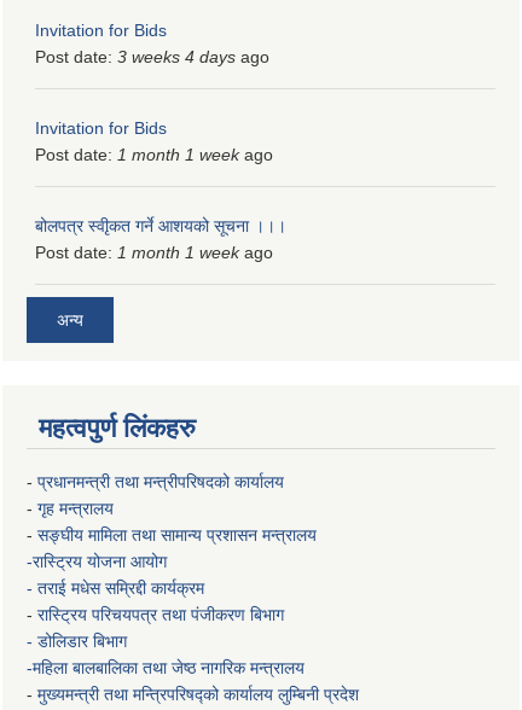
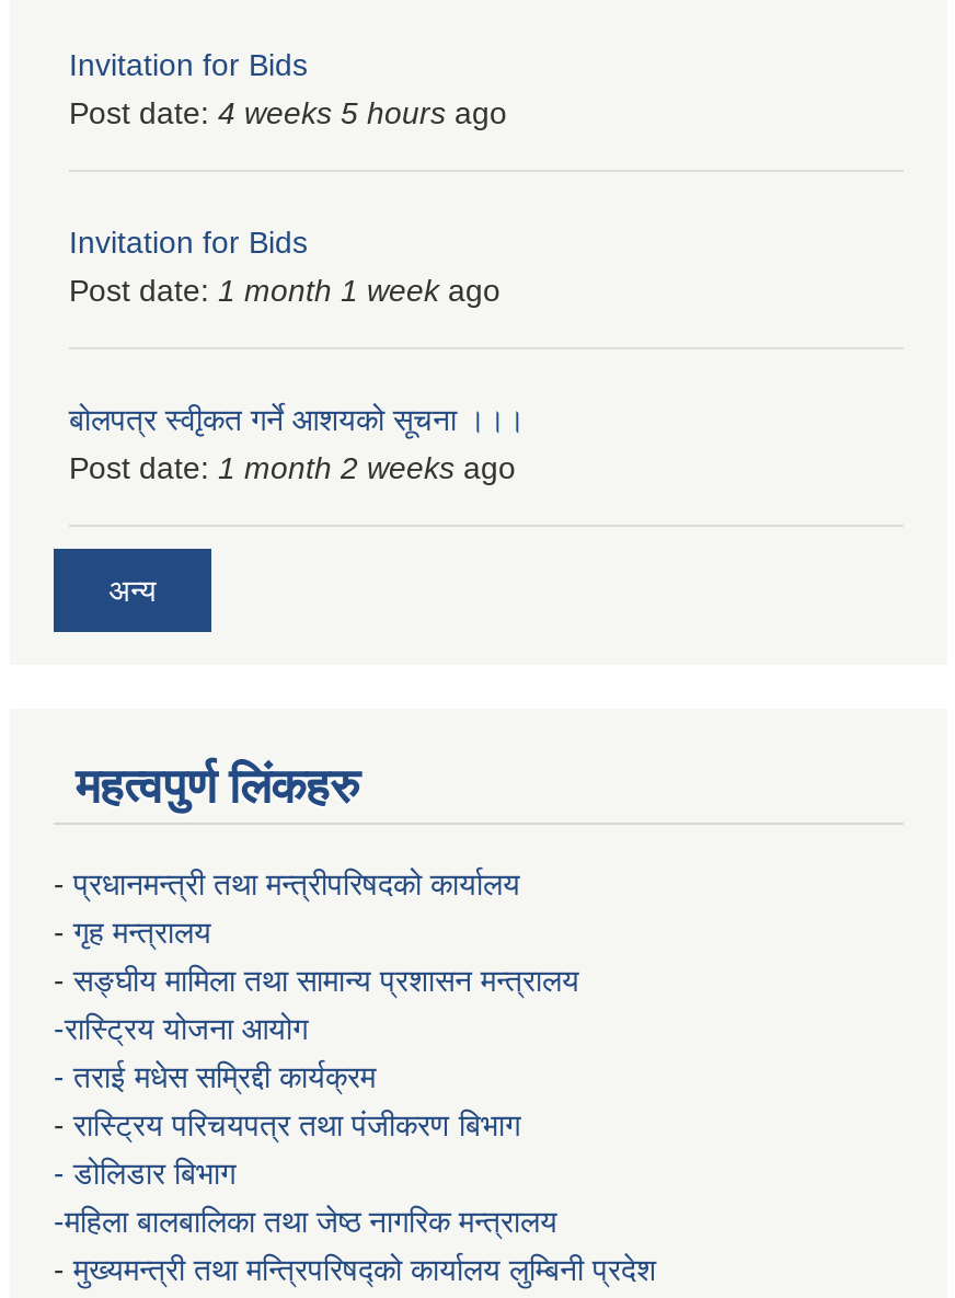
- Post date: 3 weeks 4 days ago
+ Post date: 4 weeks 5 hours ago

- Post date: 1 month 1 week ago
+ Post date: 1 month 2 weeks ago
